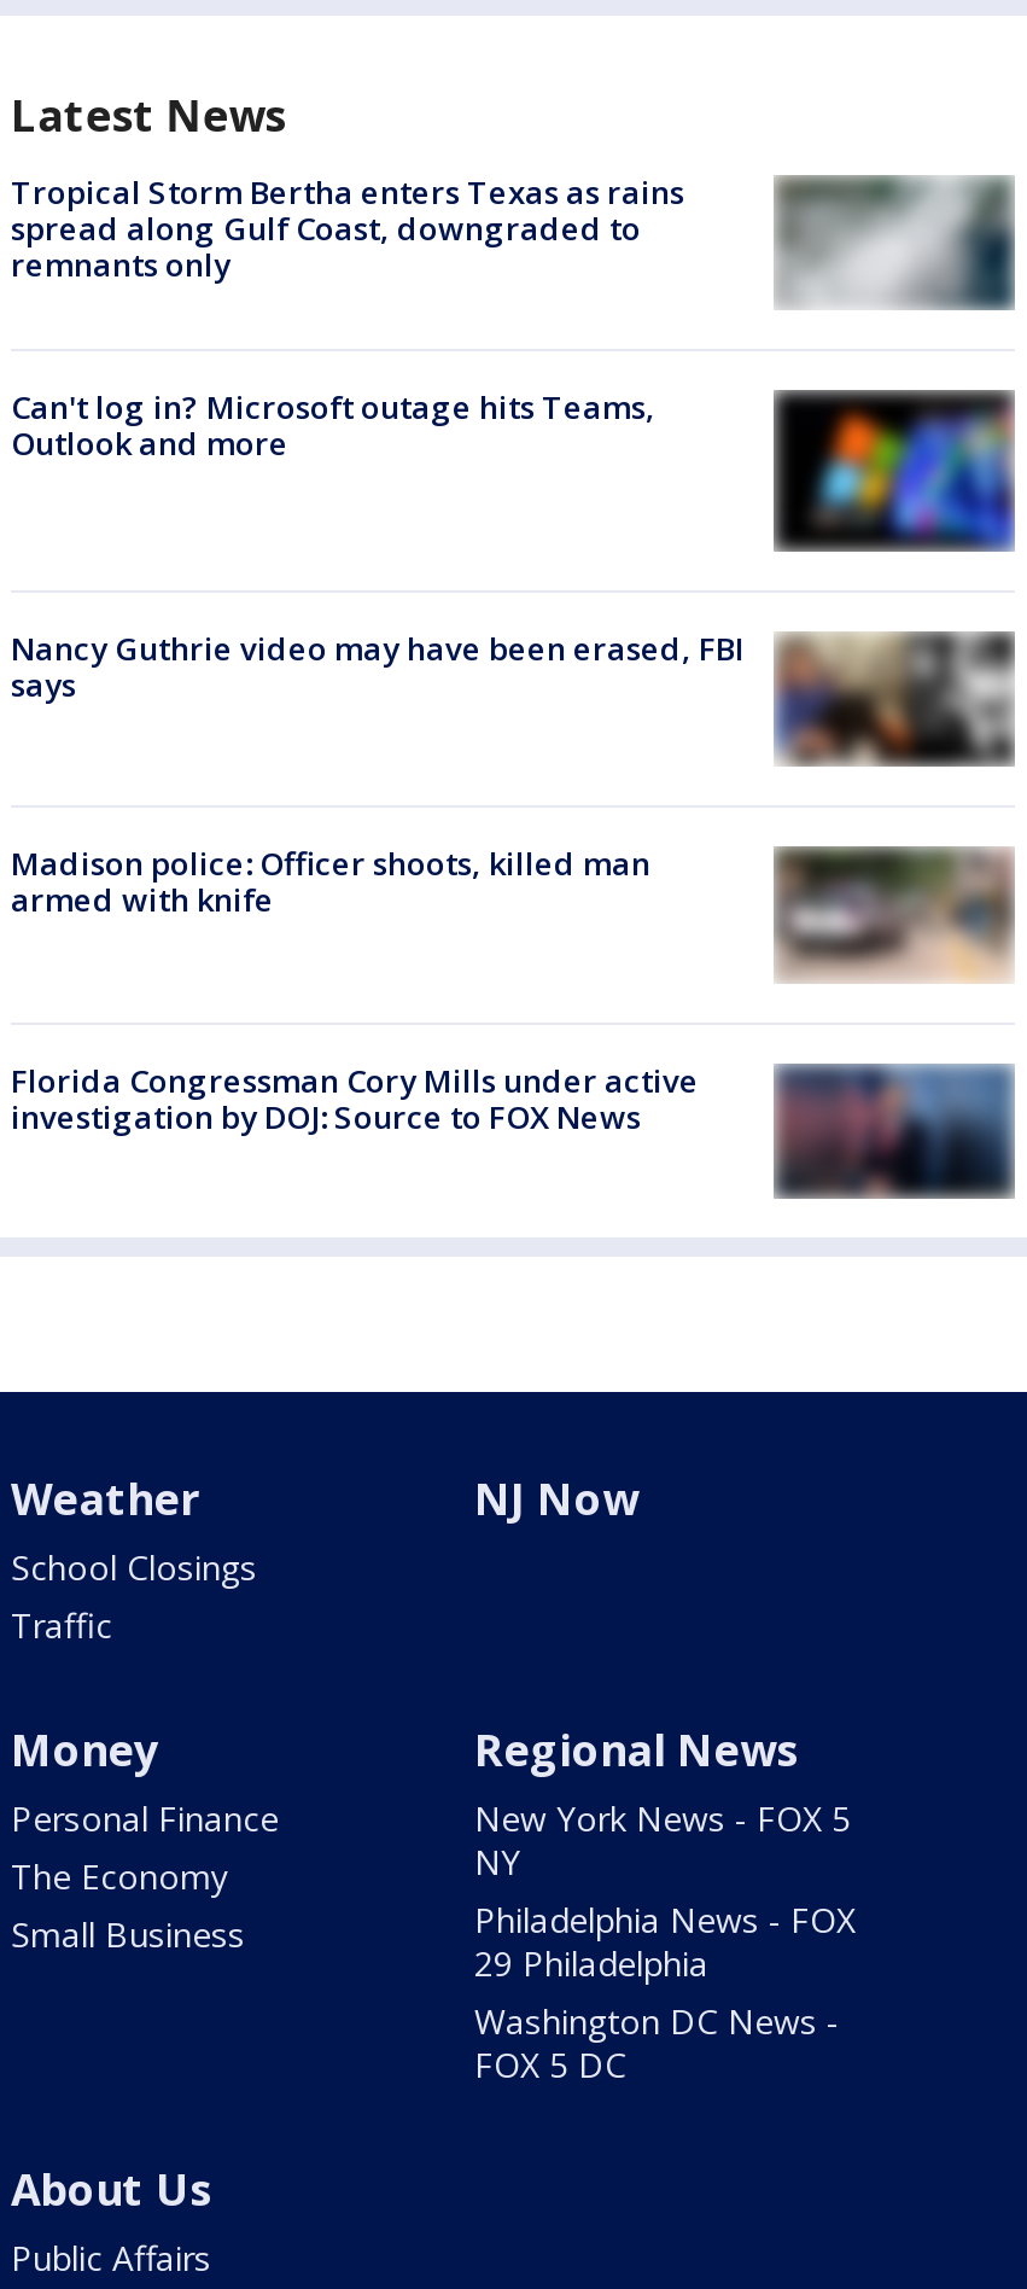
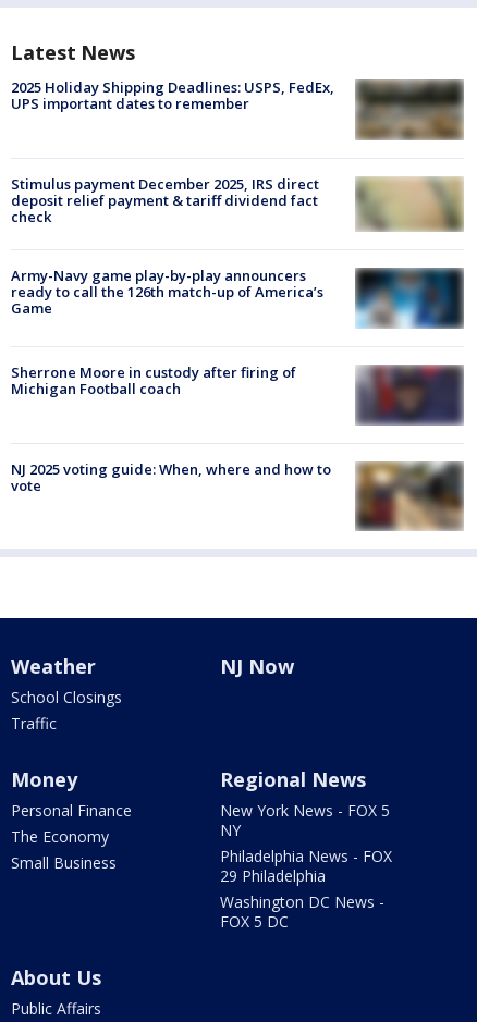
- [image]
- Tropical Storm Bertha enters Texas as rains
- spread along Gulf Coast, downgraded to
- remnants only
+ [image]
+ 2025 Holiday Shipping Deadlines: USPS, FedEx,
+ UPS important dates to remember

- Can't log in? Microsoft outage hits Teams,
- Outlook and more
+ Stimulus payment December 2025, IRS direct
+ deposit relief payment & tariff dividend fact
+ check

- [image]
+ [image]

- [image]
- Nancy Guthrie video may have been erased, FBI
- says
+ [image]
+ Army-Navy game play-by-play announcers
+ ready to call the 126th match-up of America’s
+ Game

- Madison police: Officer shoots, killed man
- armed with knife
+ Sherrone Moore in custody after firing of
+ Michigan Football coach

- [image]
+ [image]

- [image]
- Florida Congressman Cory Mills under active
- investigation by DOJ: Source to FOX News
+ [image]
+ NJ 2025 voting guide: When, where and how to
+ vote
